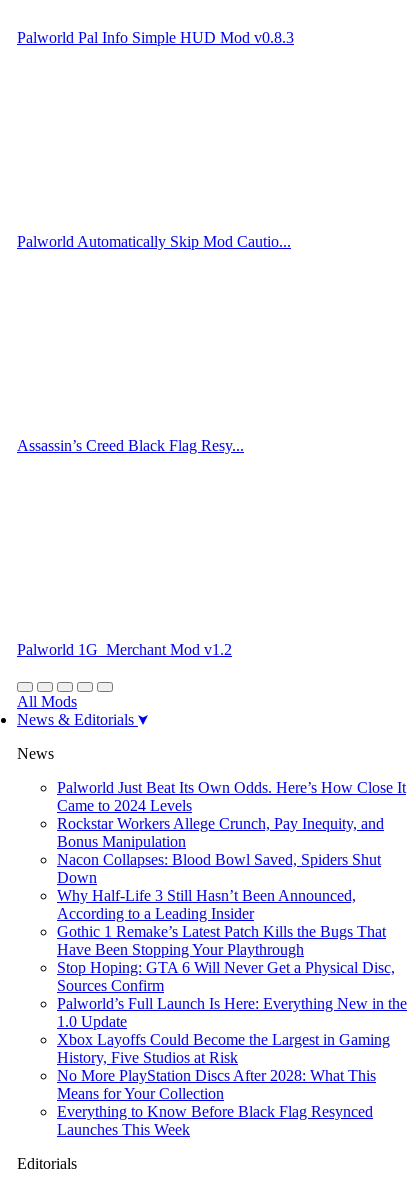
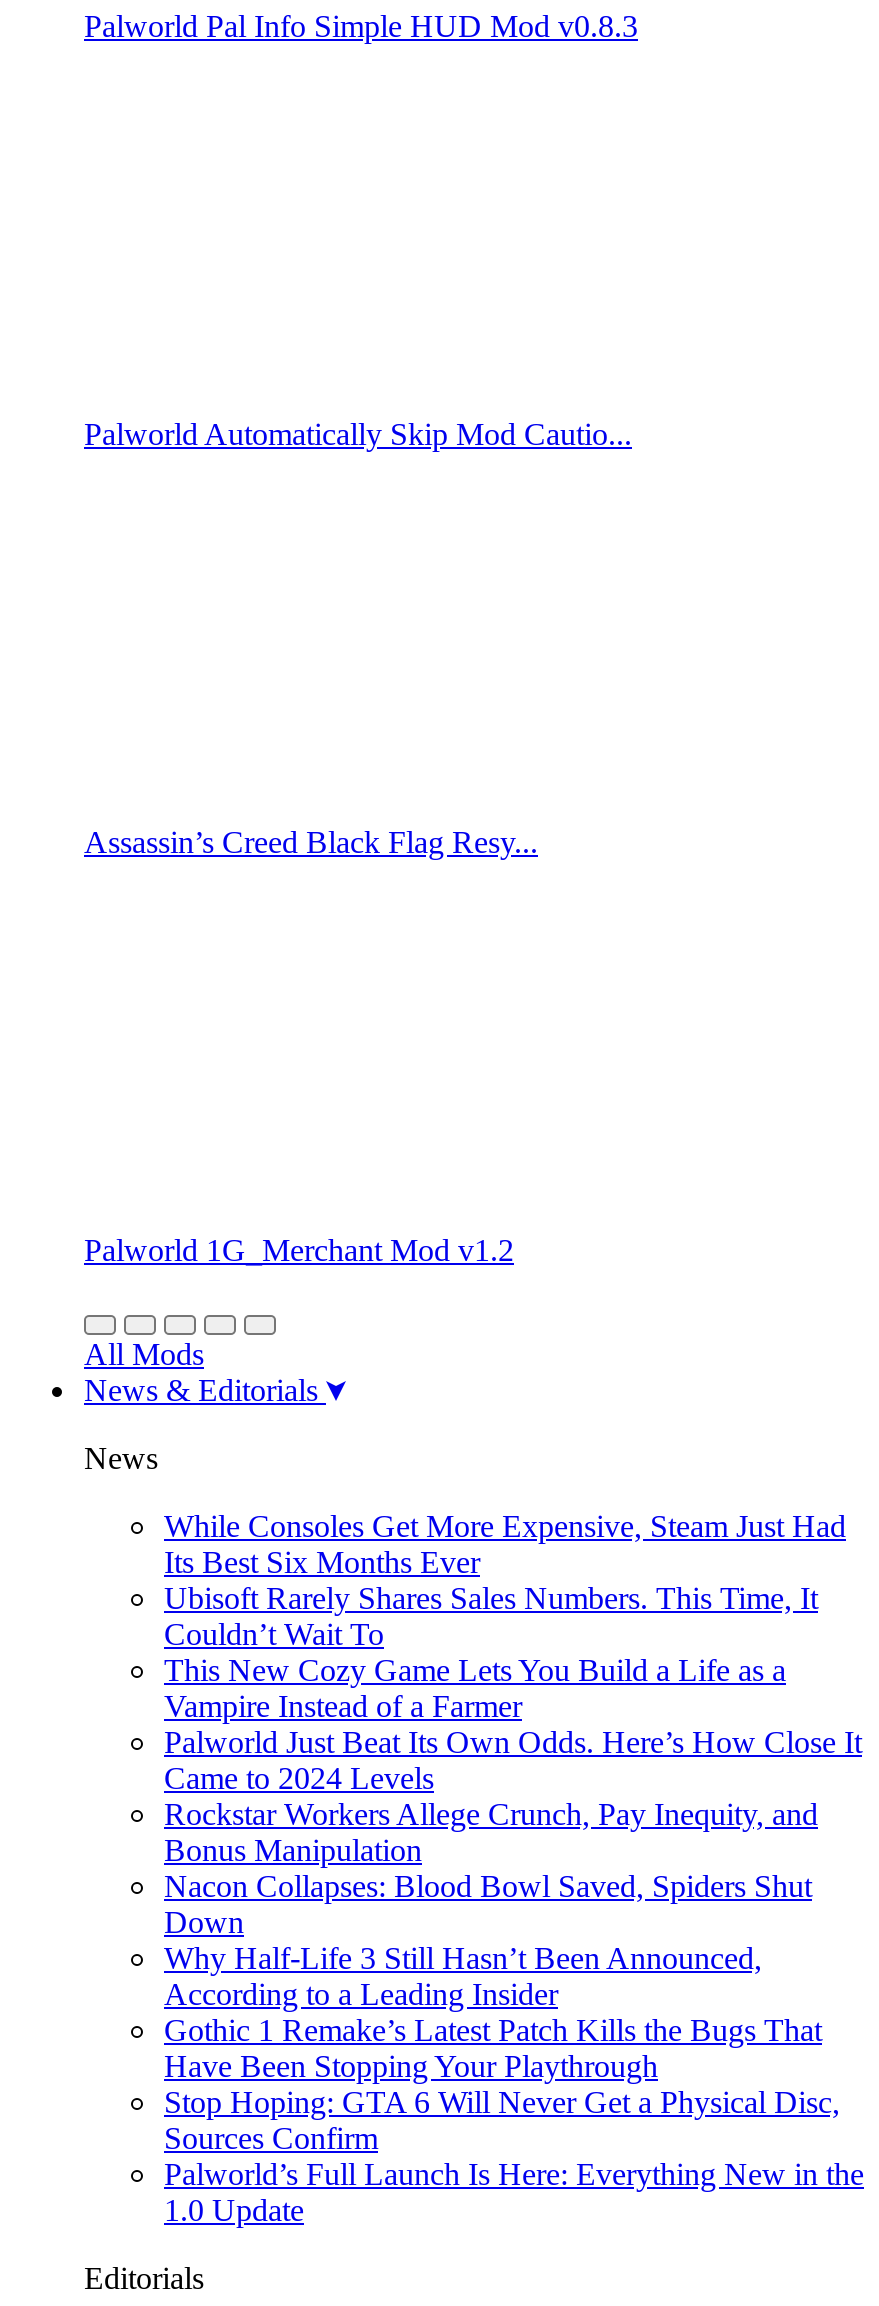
+ While Consoles Get More Expensive, Steam Just Had
+ Its Best Six Months Ever
+ Ubisoft Rarely Shares Sales Numbers. This Time, It
+ Couldn’t Wait To
+ This New Cozy Game Lets You Build a Life as a
+ Vampire Instead of a Farmer

moved down: Palworld Just Beat Its Own Odds. Here’s How Close It | Came to 2024 Levels | Rockstar Workers Allege Crunch, Pay Inequity, and | ... | Palworld’s Full Launch Is Here: Everything New in the | 1.0 Update

- Xbox Layoffs Could Become the Largest in Gaming
- History, Five Studios at Risk
- No More PlayStation Discs After 2028: What This
- Means for Your Collection
- Everything to Know Before Black Flag Resynced
- Launches This Week
